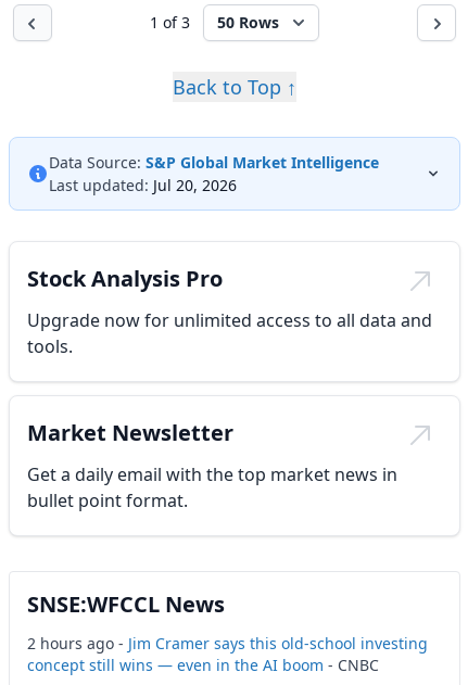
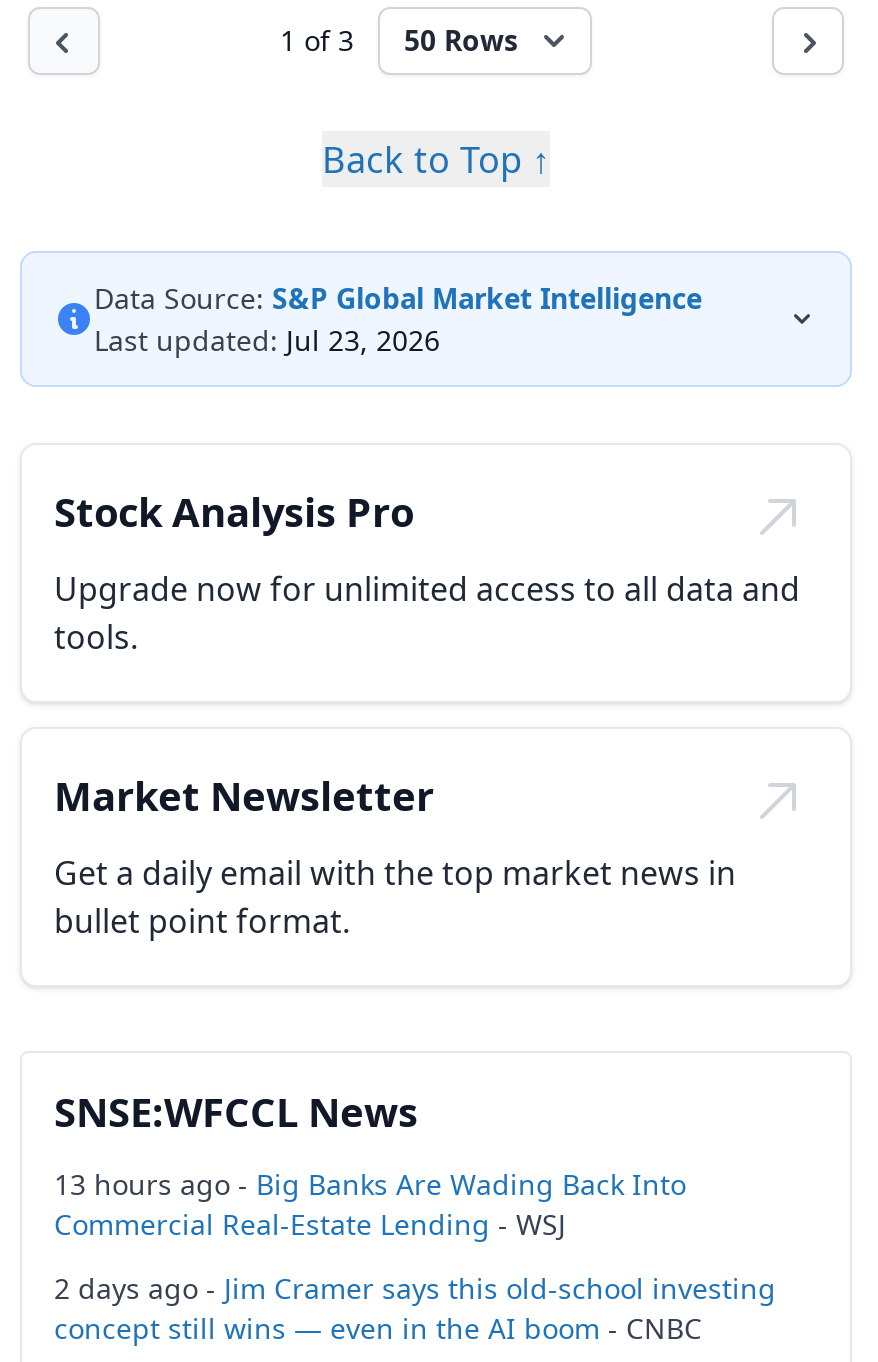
- Last updated: Jul 20, 2026
+ Last updated: Jul 23, 2026

- 2 hours ago - Jim Cramer says this old-school investing
+ 13 hours ago - Big Banks Are Wading Back Into
+ Commercial Real-Estate Lending - WSJ
+ 2 days ago - Jim Cramer says this old-school investing
